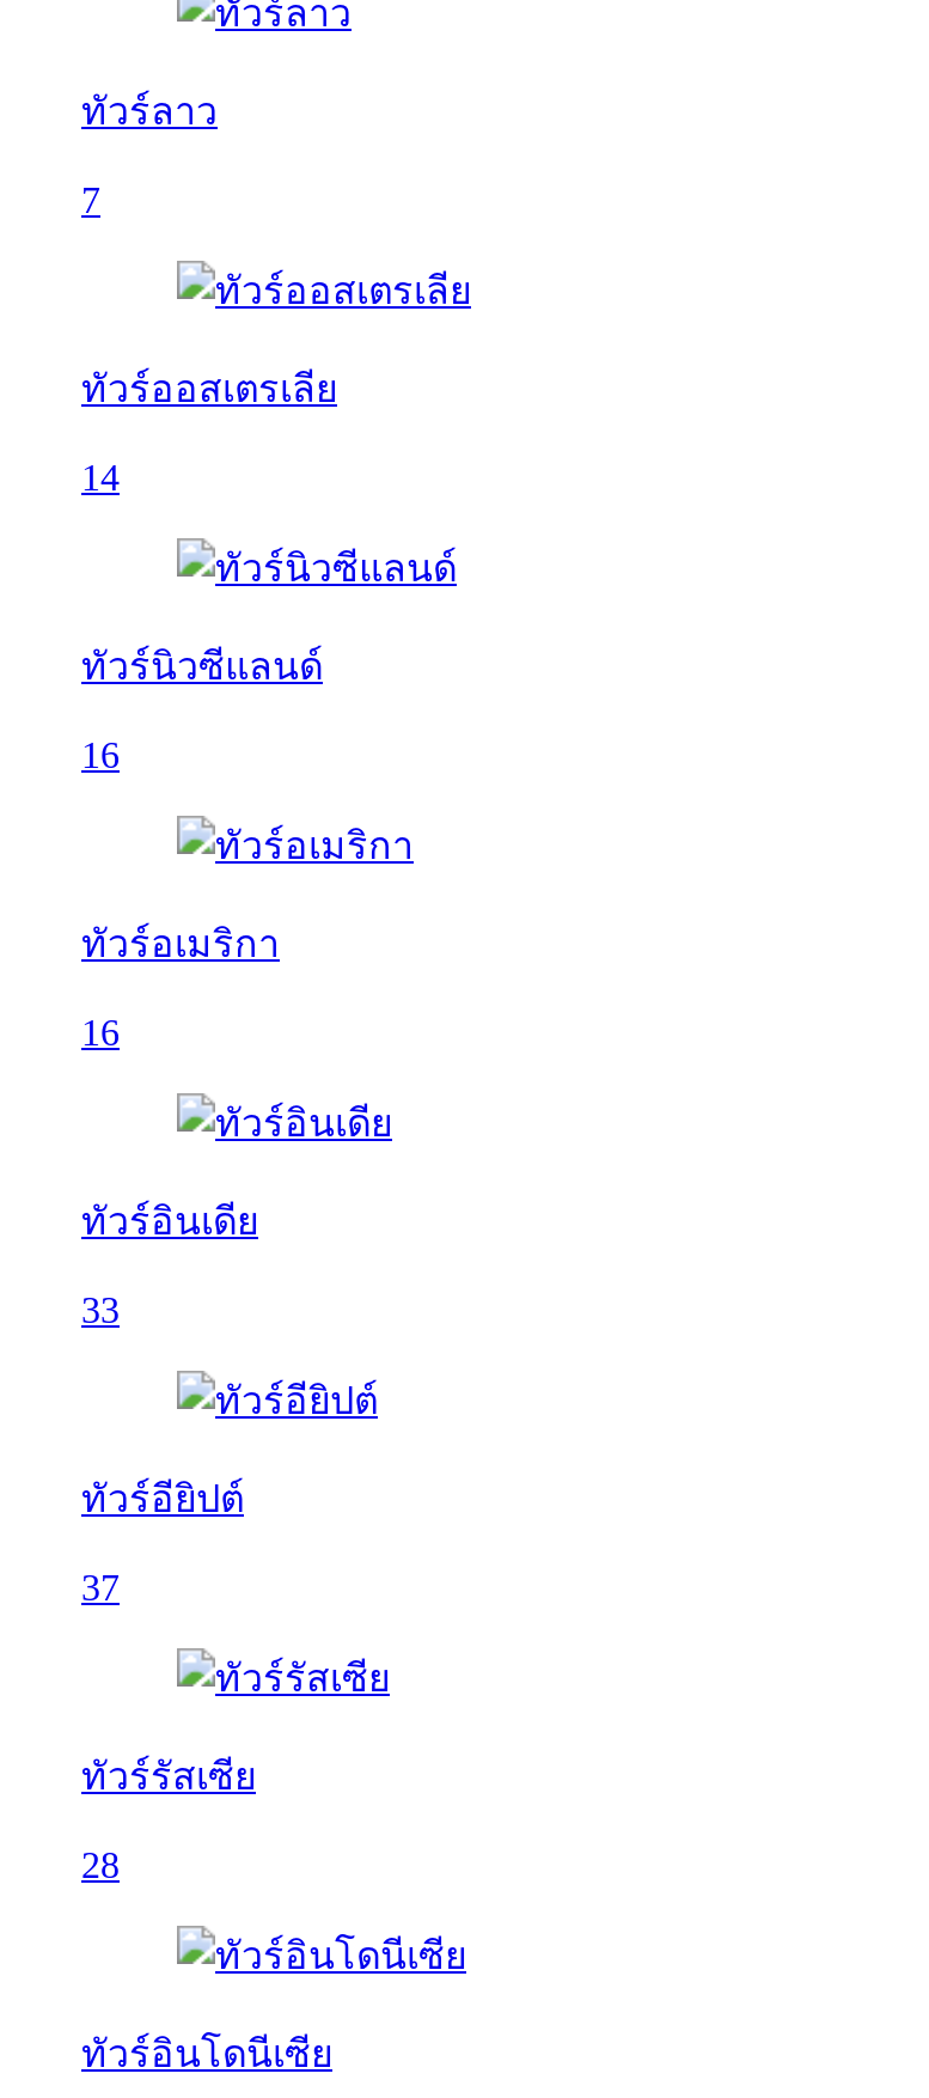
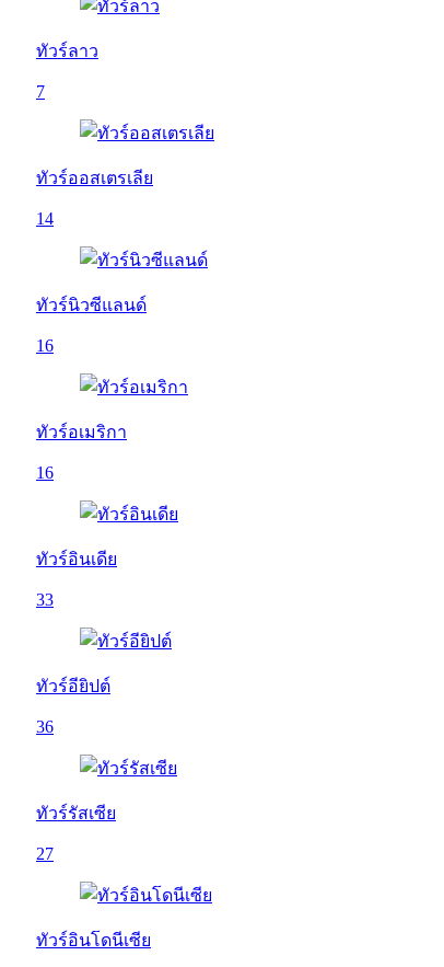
- 37
+ 36

- 28
+ 27
